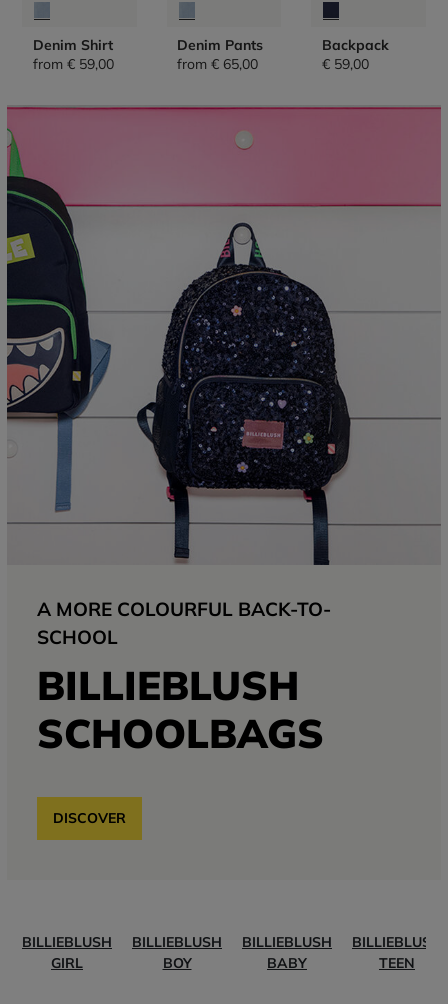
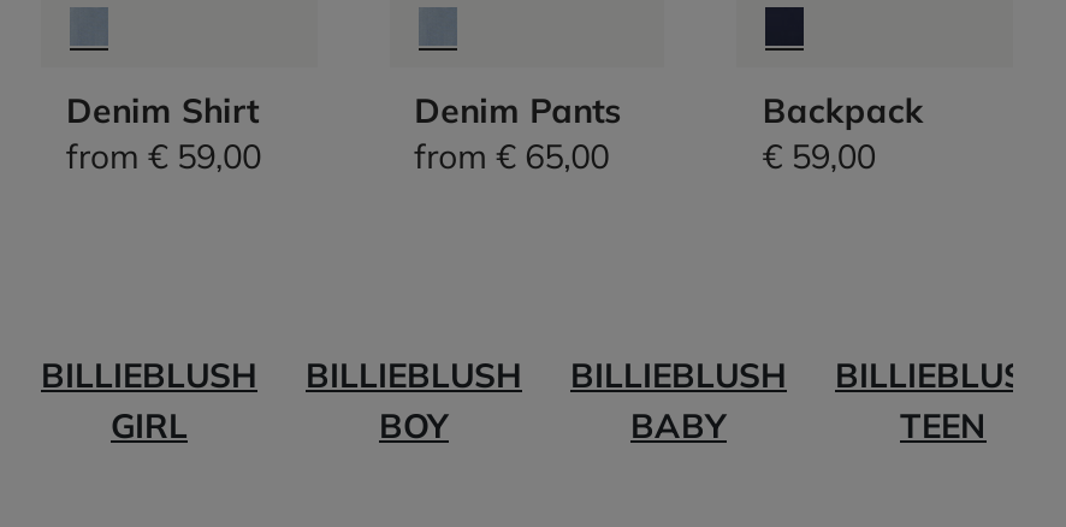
- [image]
- A MORE COLOURFUL BACK-TO-
- SCHOOL
- BILLIEBLUSH
- SCHOOLBAGS
- DISCOVER
